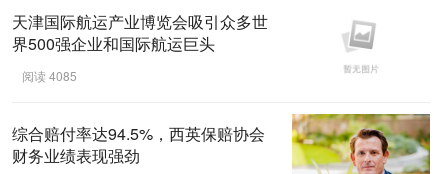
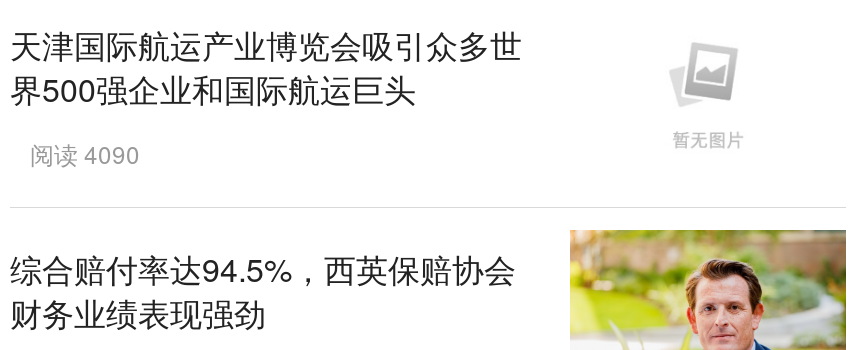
- 阅读 4085
+ 阅读 4090
